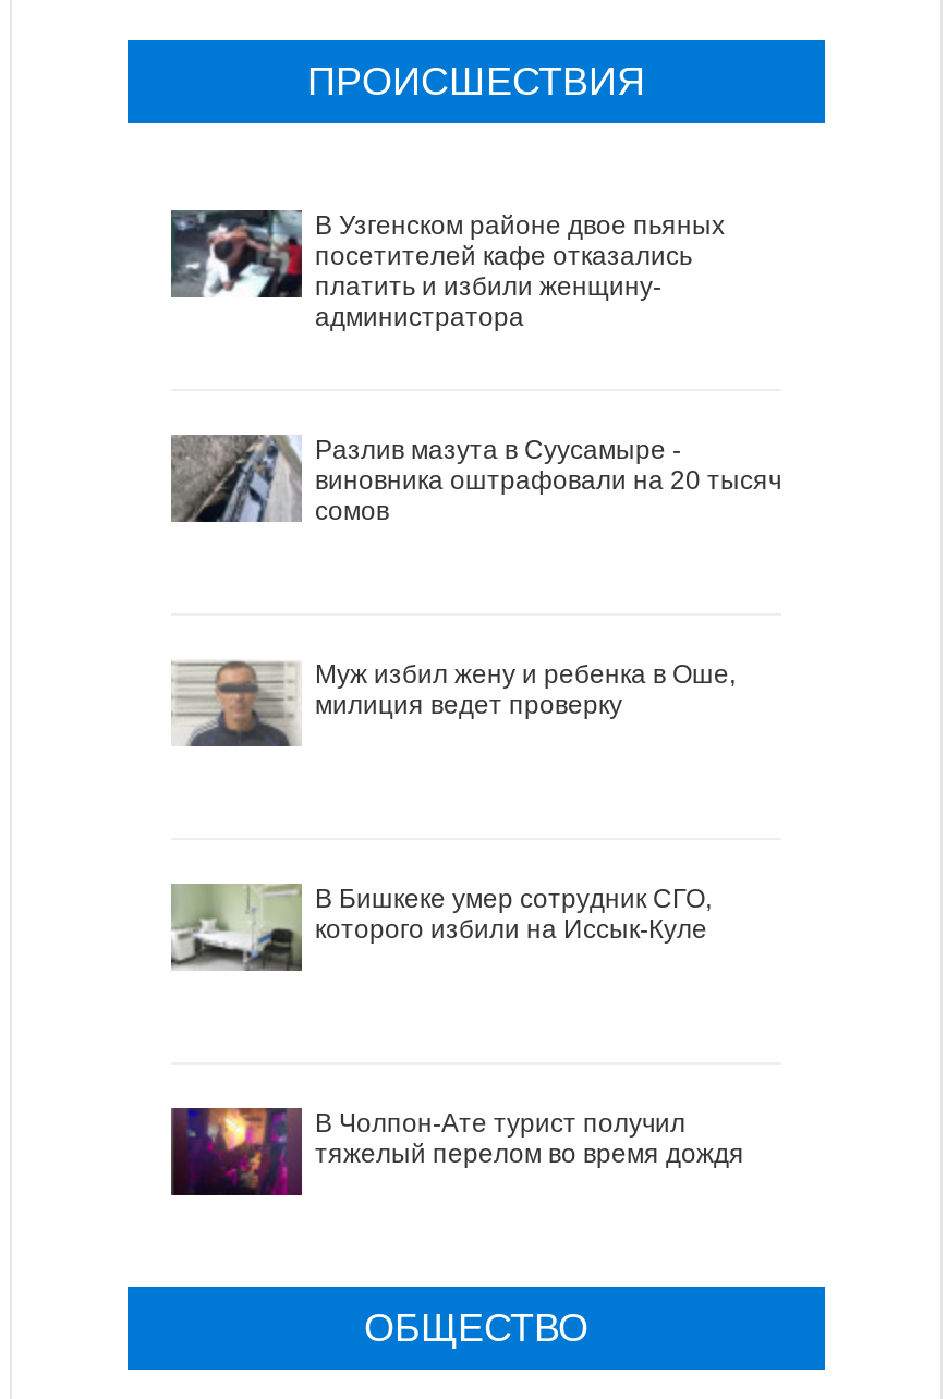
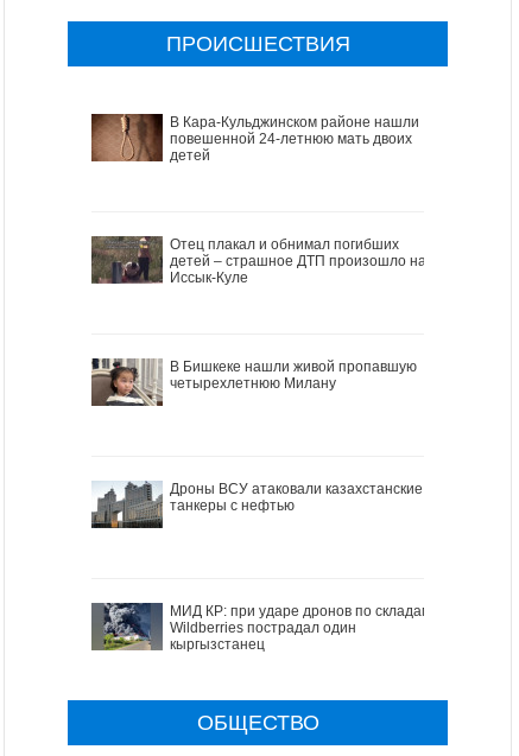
- [image]
- В Узгенском районе двое пьяных
- посетителей кафе отказались
- платить и избили женщину-
- администратора
+ [image]
+ В Кара-Кульджинском районе нашли
+ повешенной 24-летнюю мать двоих
+ детей

- [image]
- Разлив мазута в Суусамыре -
- виновника оштрафовали на 20 тысяч
- сомов
+ [image]
+ Отец плакал и обнимал погибших
+ детей – страшное ДТП произошло на
+ Иссык-Куле

- [image]
- Муж избил жену и ребенка в Оше,
- милиция ведет проверку
+ [image]
+ В Бишкеке нашли живой пропавшую
+ четырехлетнюю Милану

- [image]
- В Бишкеке умер сотрудник СГО,
- которого избили на Иссык-Куле
+ [image]
+ Дроны ВСУ атаковали казахстанские
+ танкеры с нефтью

- [image]
- В Чолпон-Ате турист получил
- тяжелый перелом во время дождя
+ [image]
+ МИД КР: при ударе дронов по складам
+ Wildberries пострадал один
+ кыргызстанец
